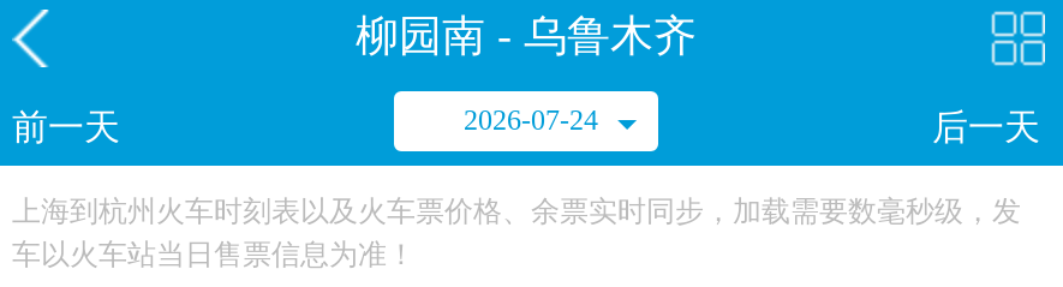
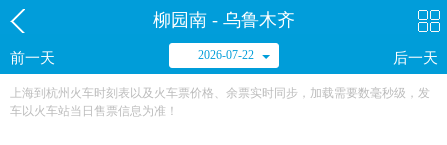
- 2026-07-24
+ 2026-07-22
